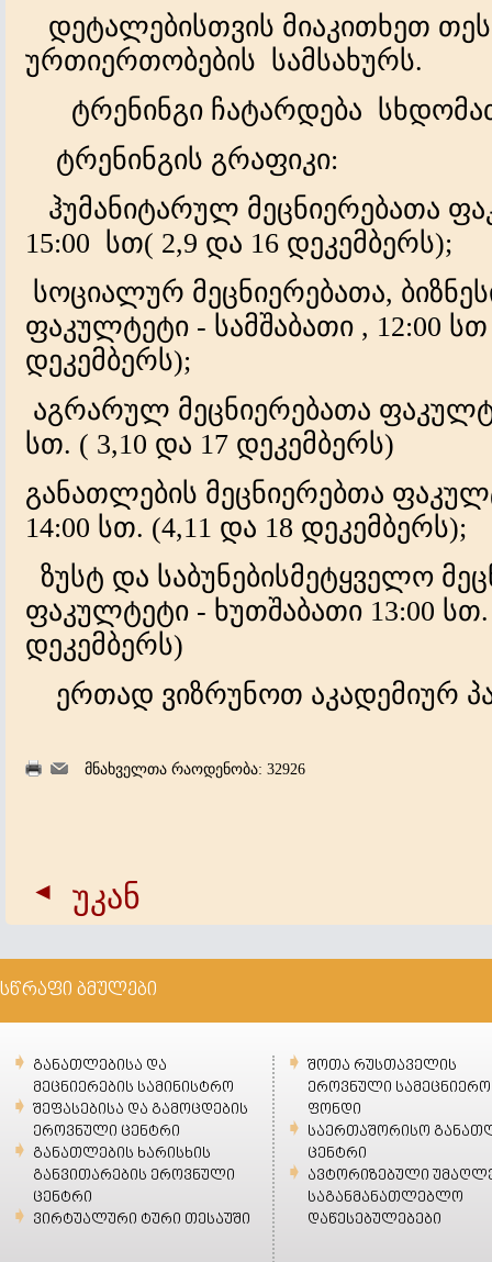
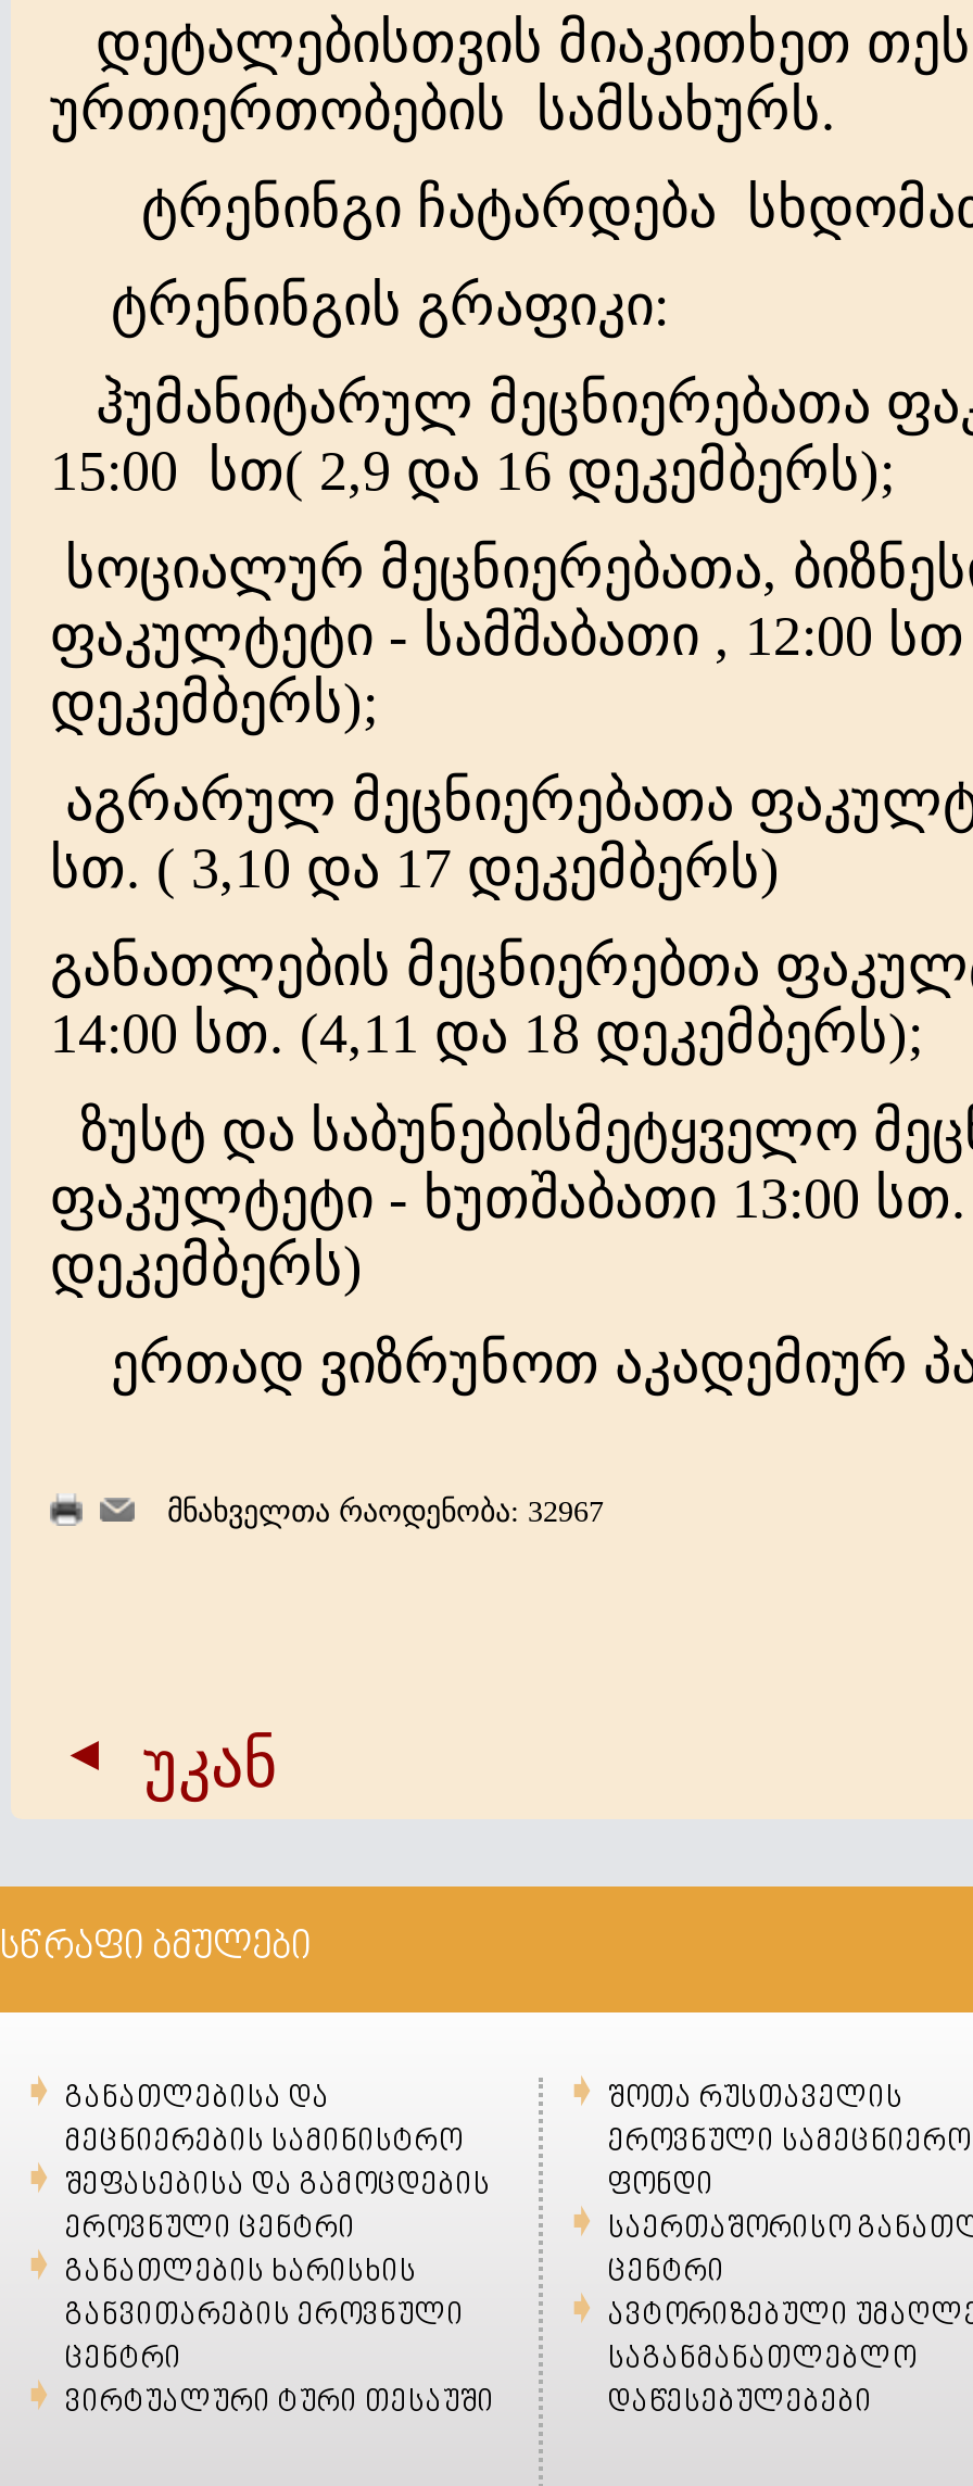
- მნახველთა რაოდენობა: 32926
+ მნახველთა რაოდენობა: 32967
